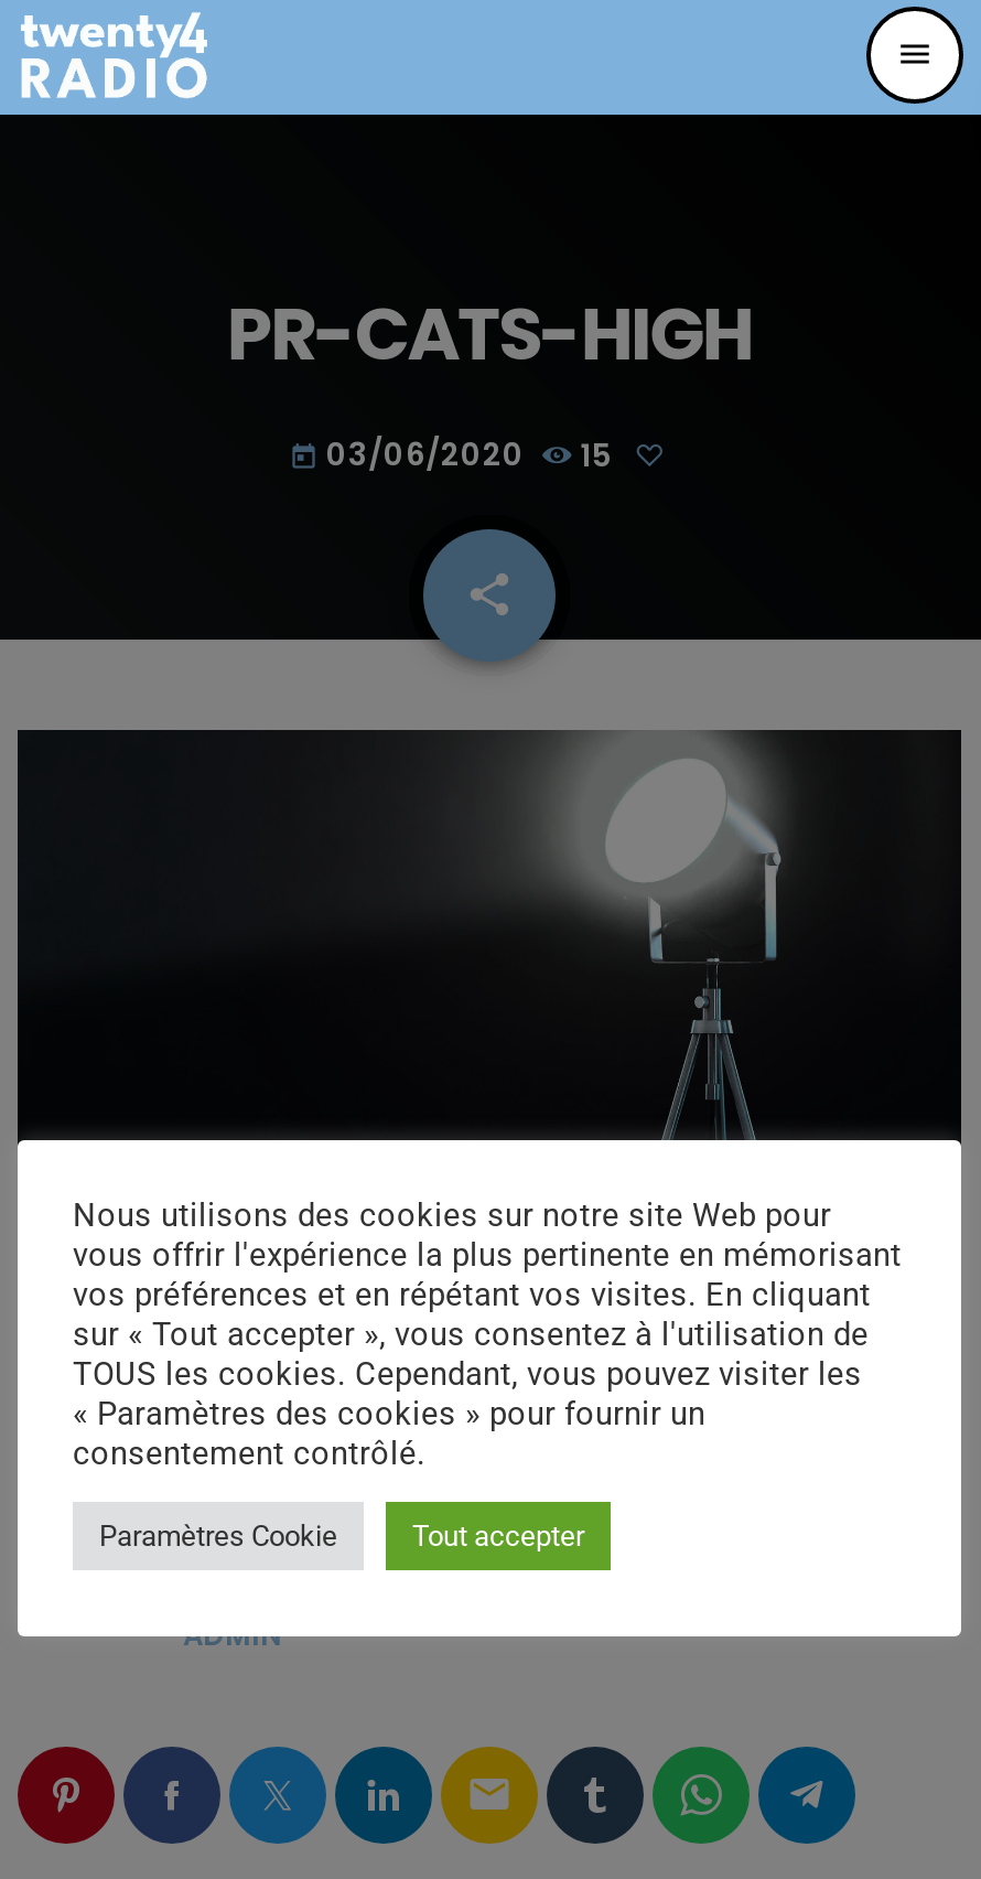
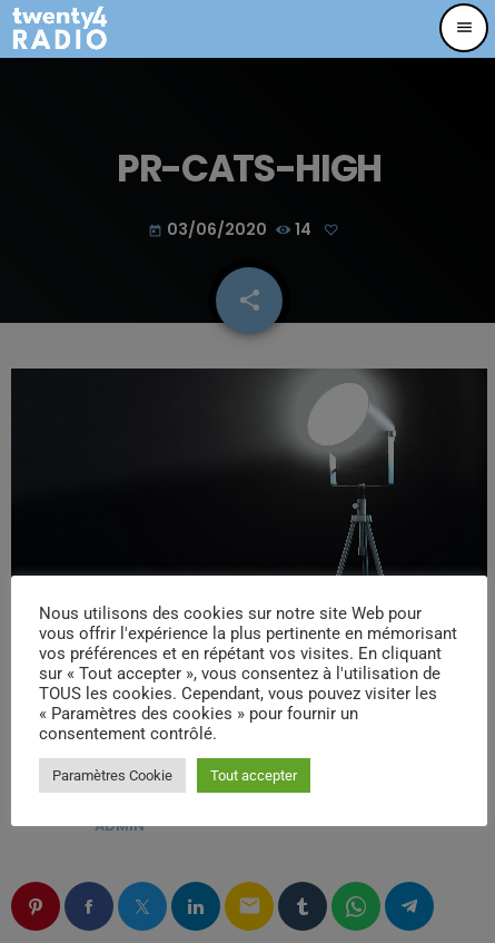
- 15
+ 14
